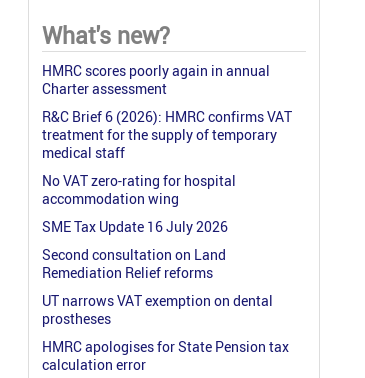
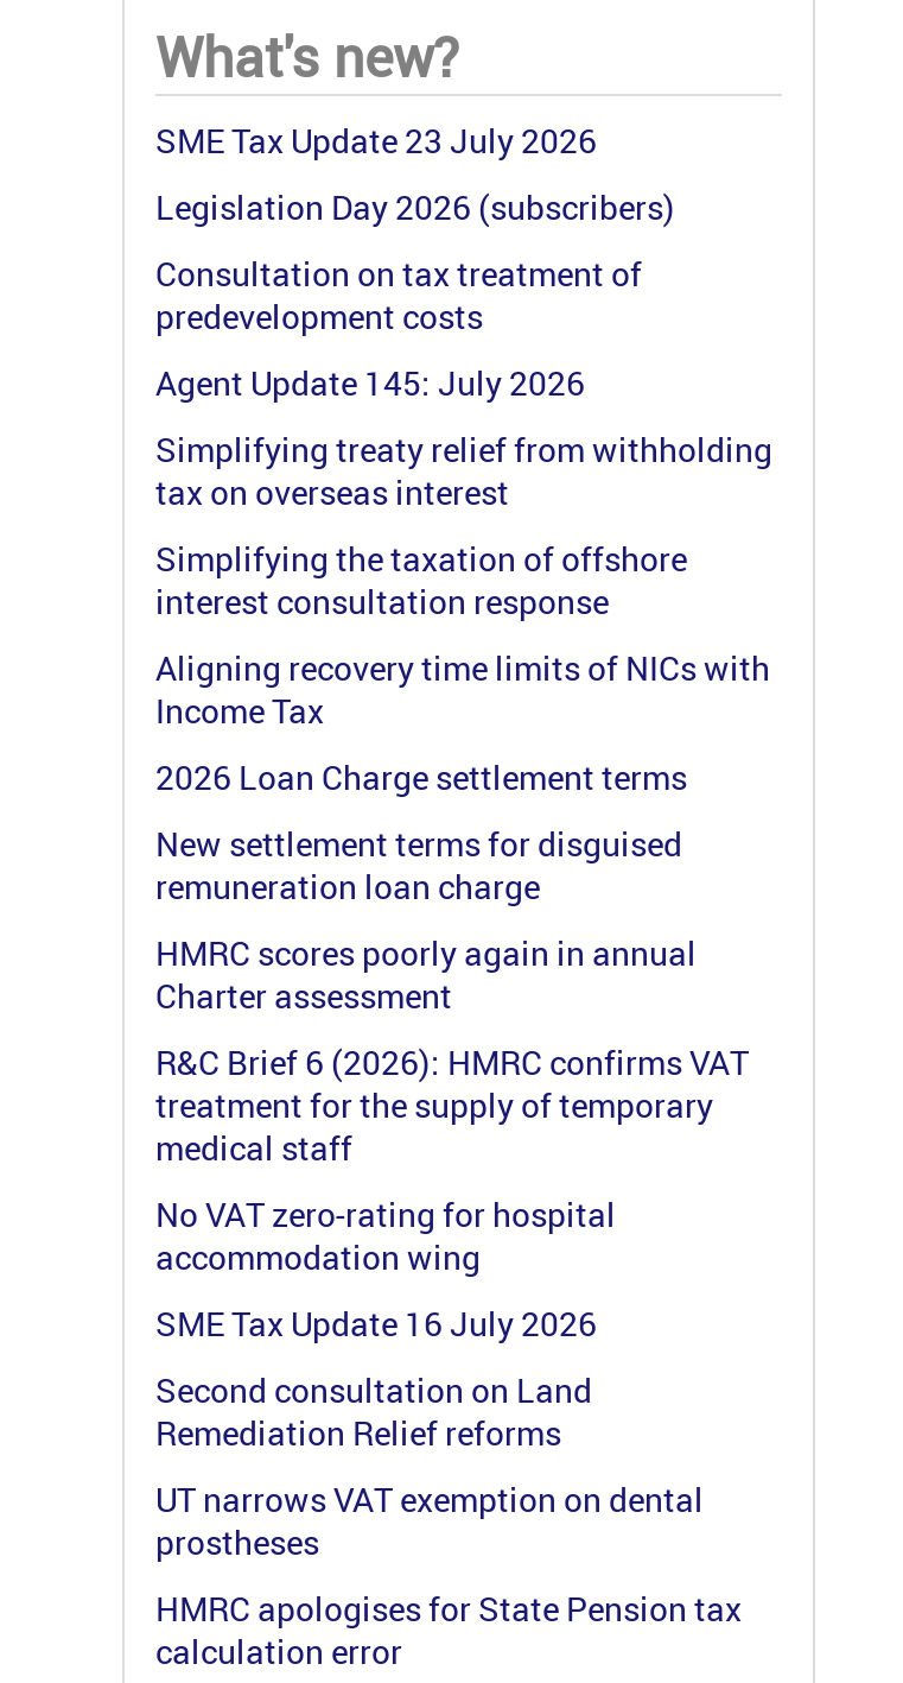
+ SME Tax Update 23 July 2026
+ Legislation Day 2026 (subscribers)
+ Consultation on tax treatment of
+ predevelopment costs
+ Agent Update 145: July 2026
+ Simplifying treaty relief from withholding
+ tax on overseas interest
+ Simplifying the taxation of offshore
+ interest consultation response
+ Aligning recovery time limits of NICs with
+ Income Tax
+ 2026 Loan Charge settlement terms
+ New settlement terms for disguised
+ remuneration loan charge
